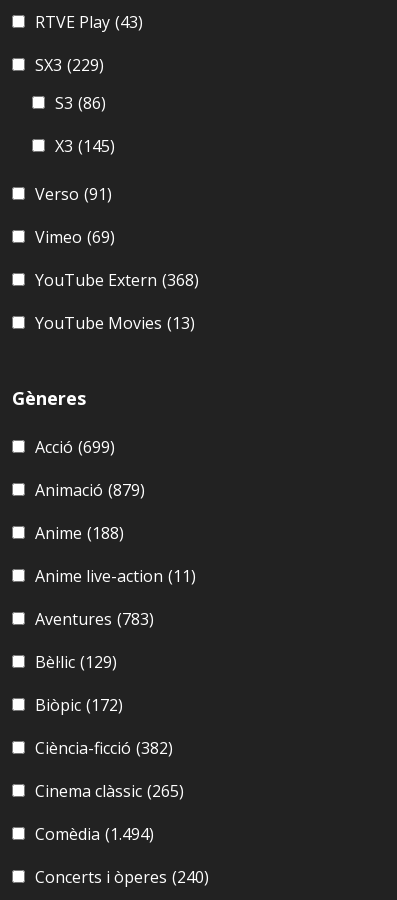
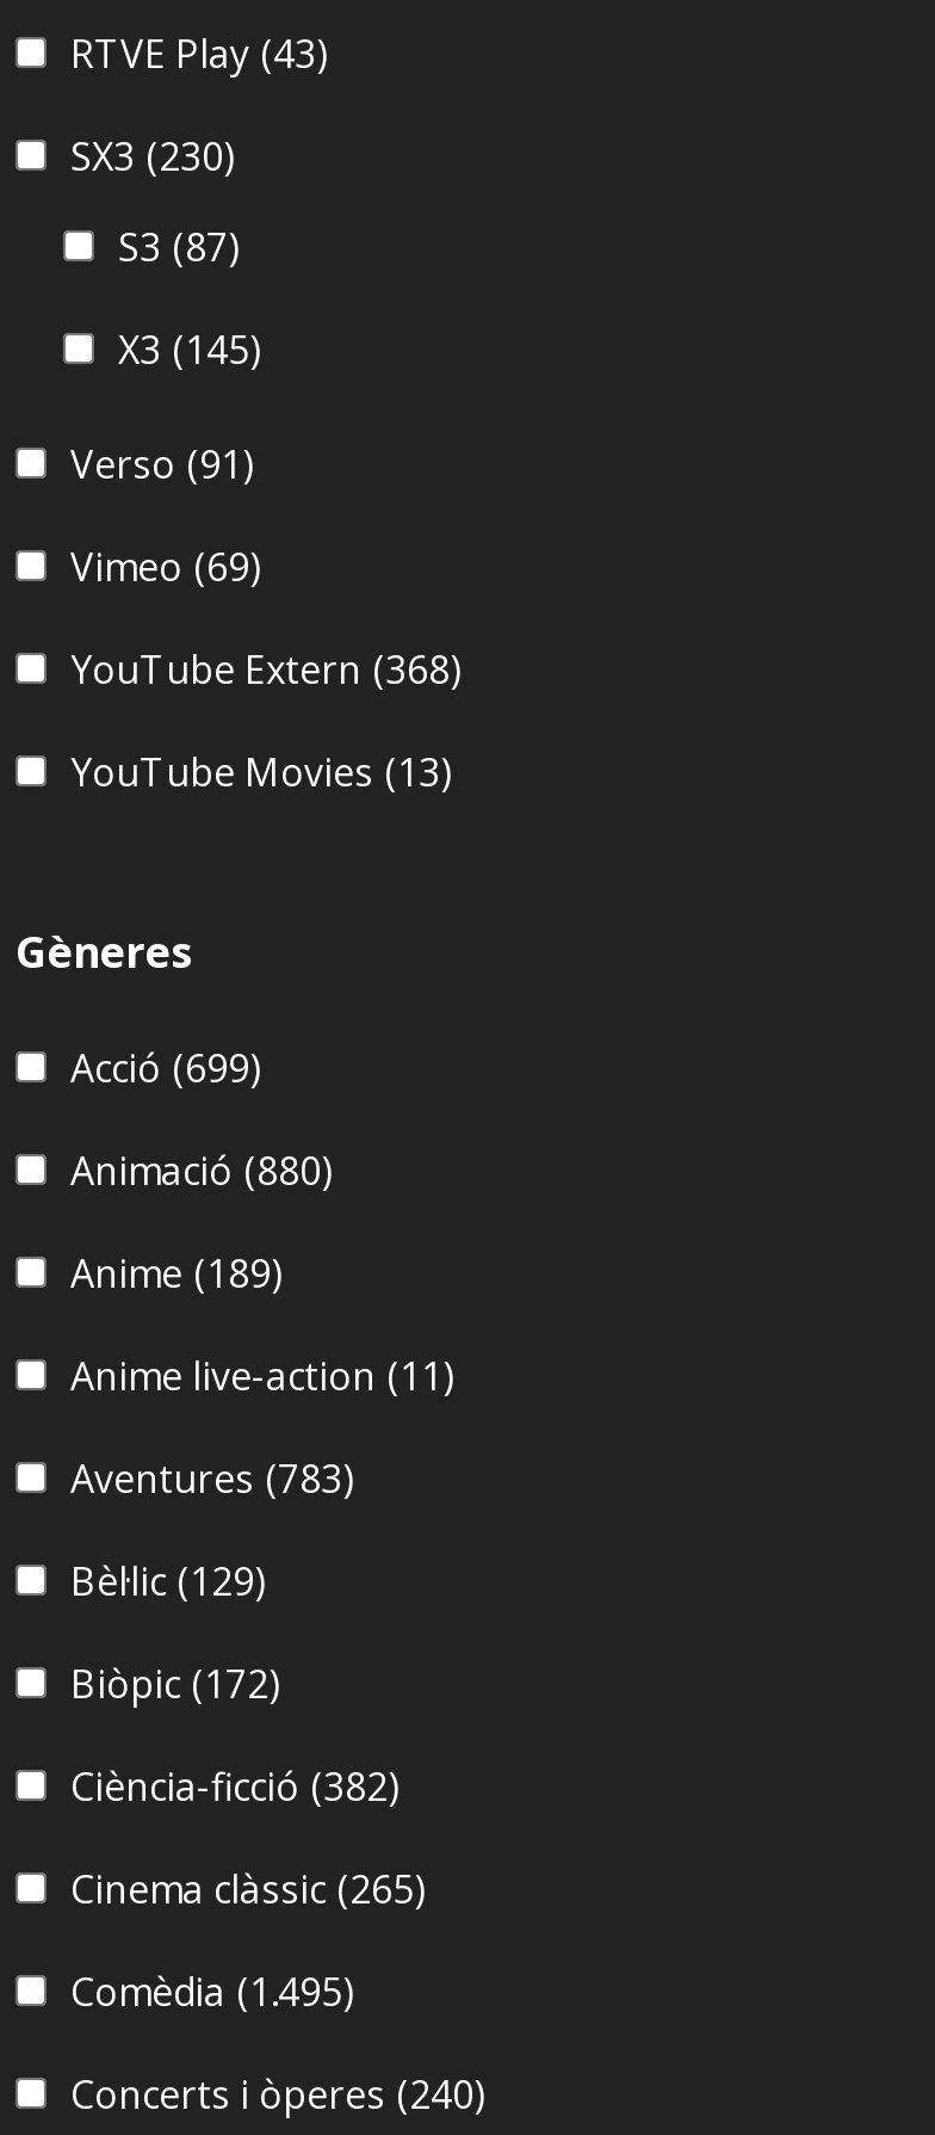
- SX3 (229)
+ SX3 (230)

- S3 (86)
+ S3 (87)

- Animació (879)
+ Animació (880)

- Anime (188)
+ Anime (189)

- Comèdia (1.494)
+ Comèdia (1.495)
